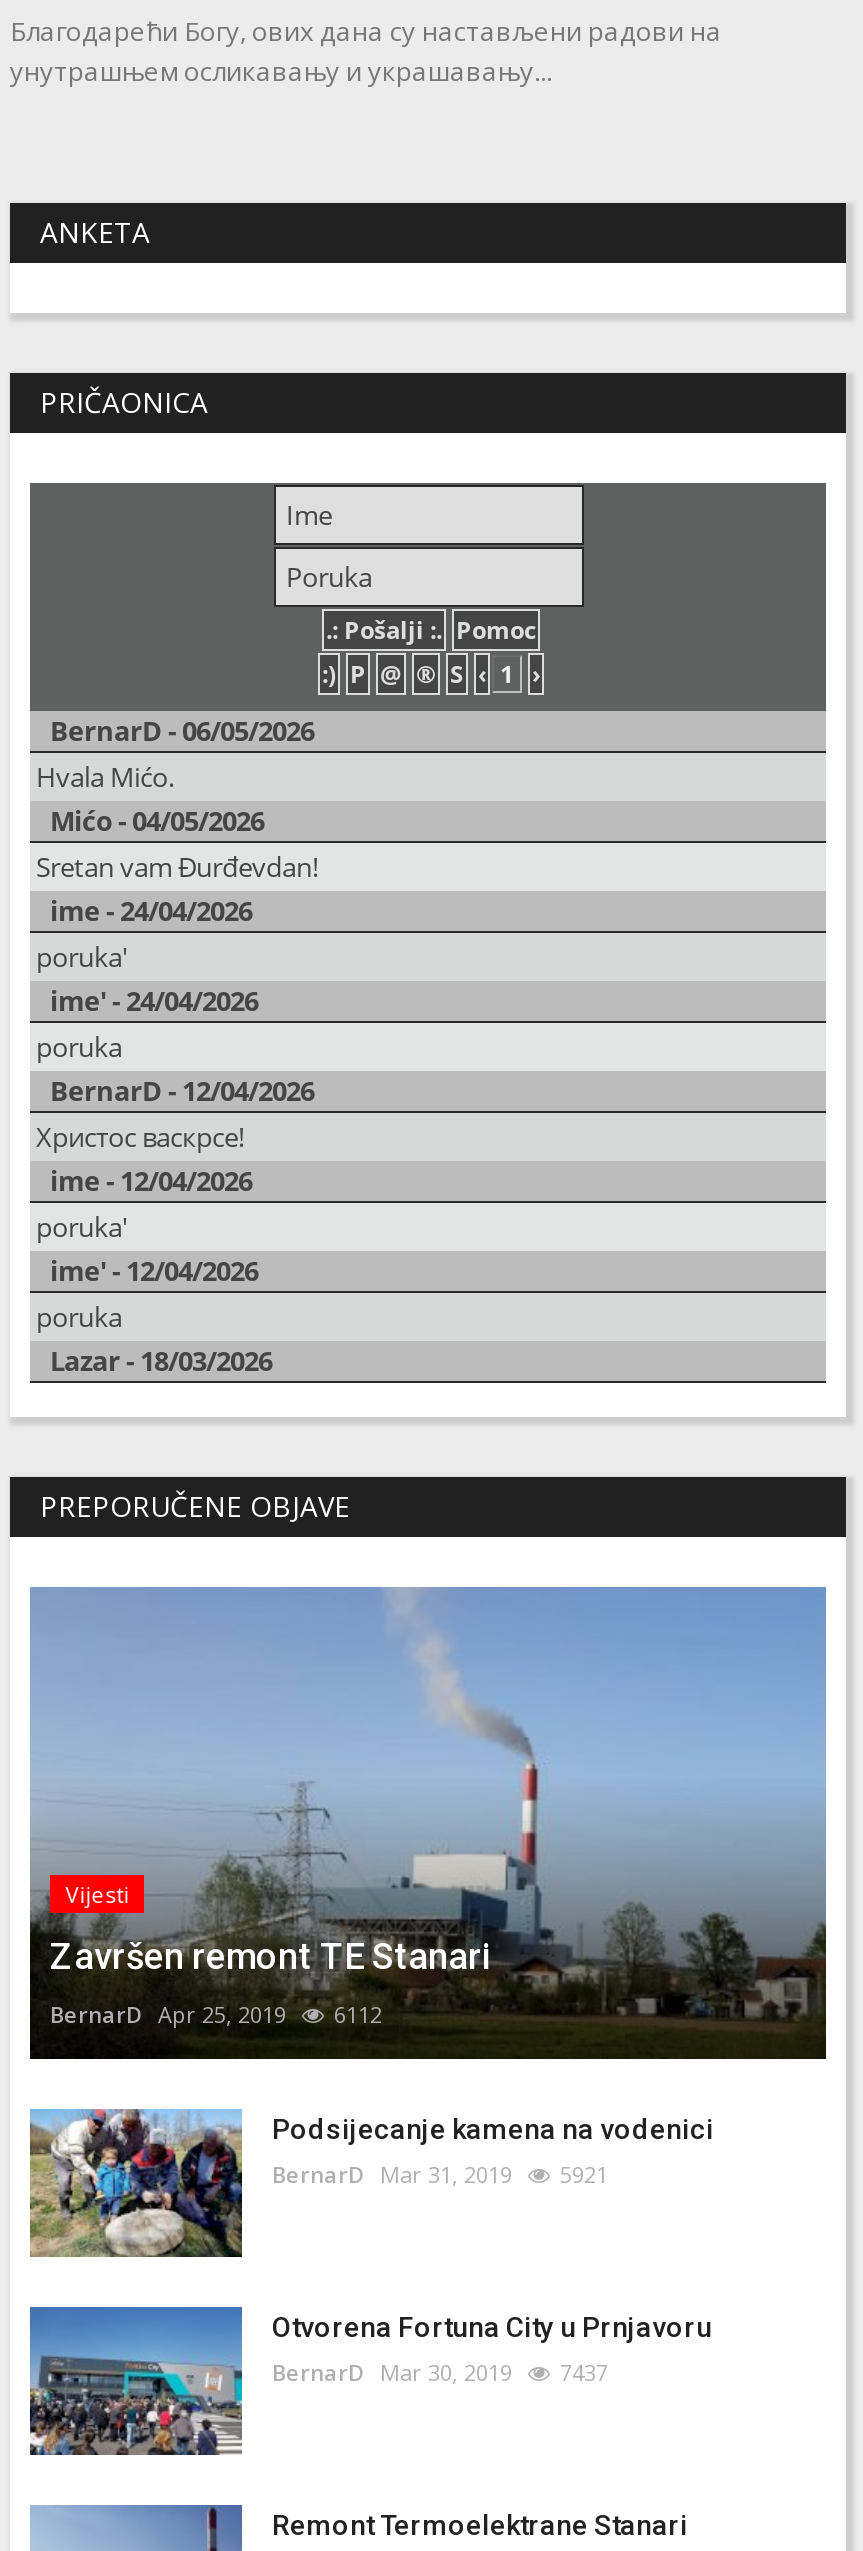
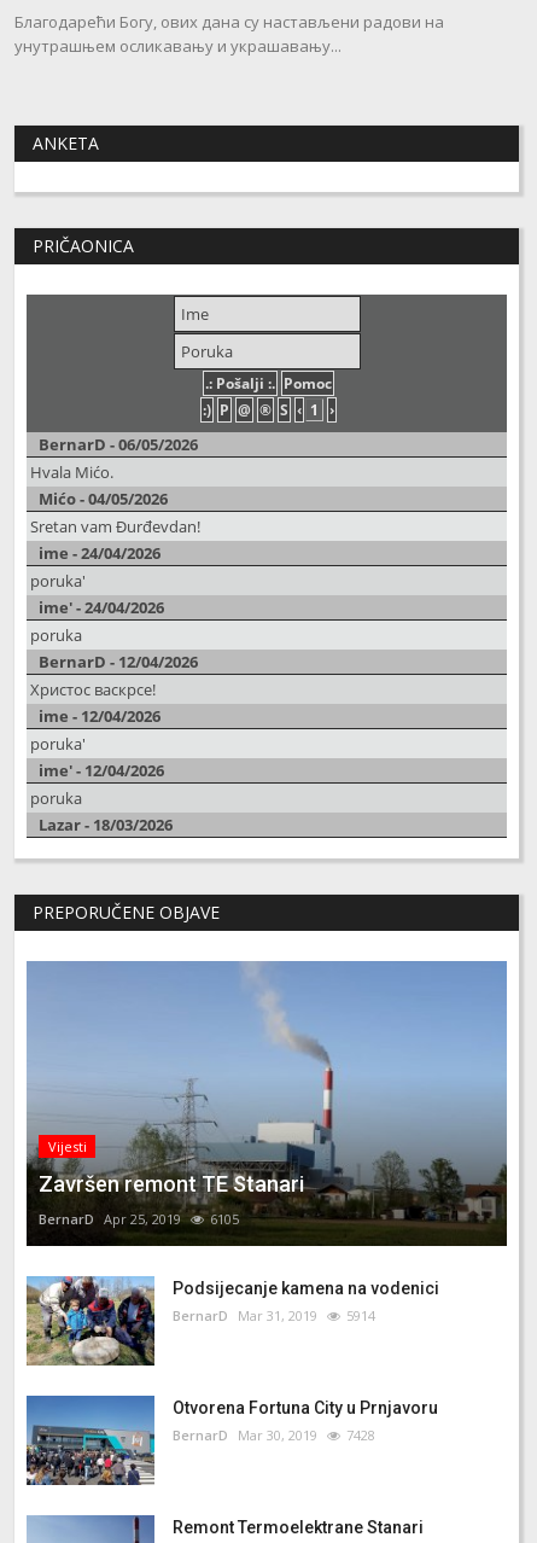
- BernarD Apr 25, 2019 6112
+ BernarD Apr 25, 2019 6105

- BernarD Mar 31, 2019 5921
+ BernarD Mar 31, 2019 5914

- BernarD Mar 30, 2019 7437
+ BernarD Mar 30, 2019 7428
